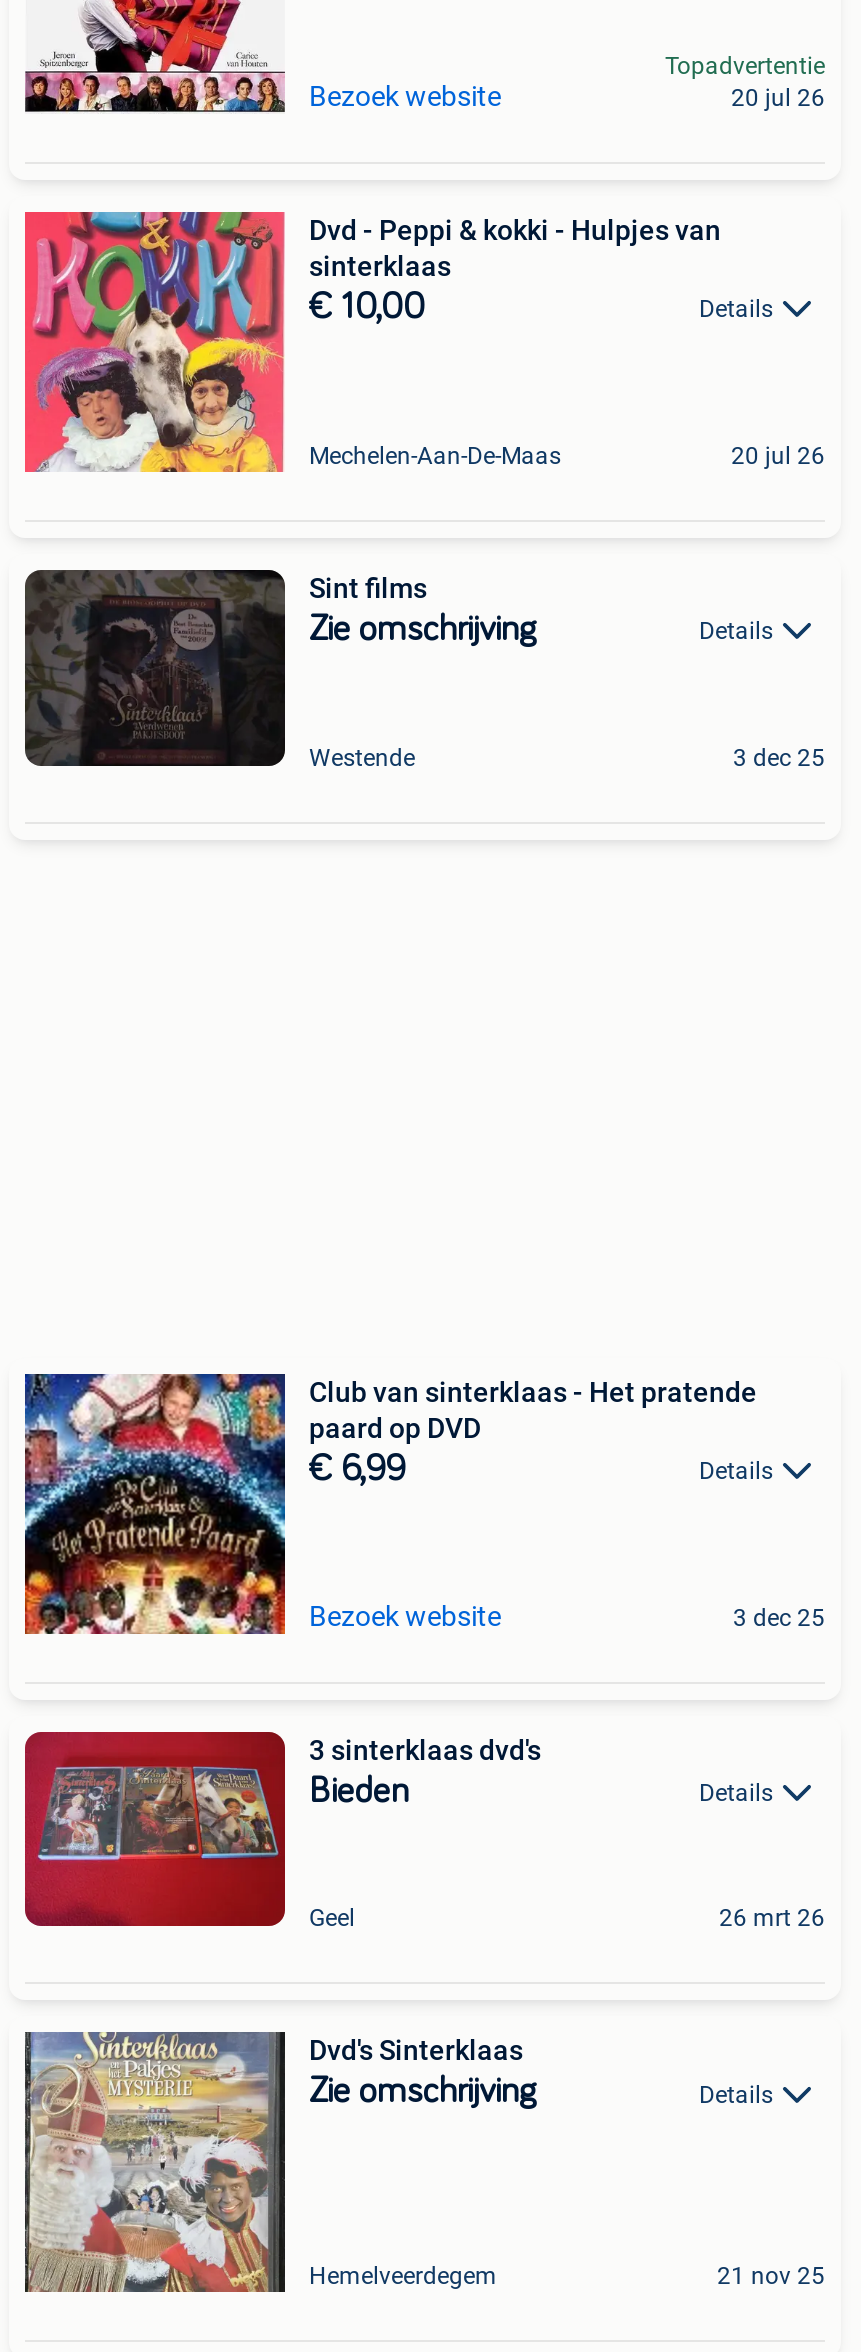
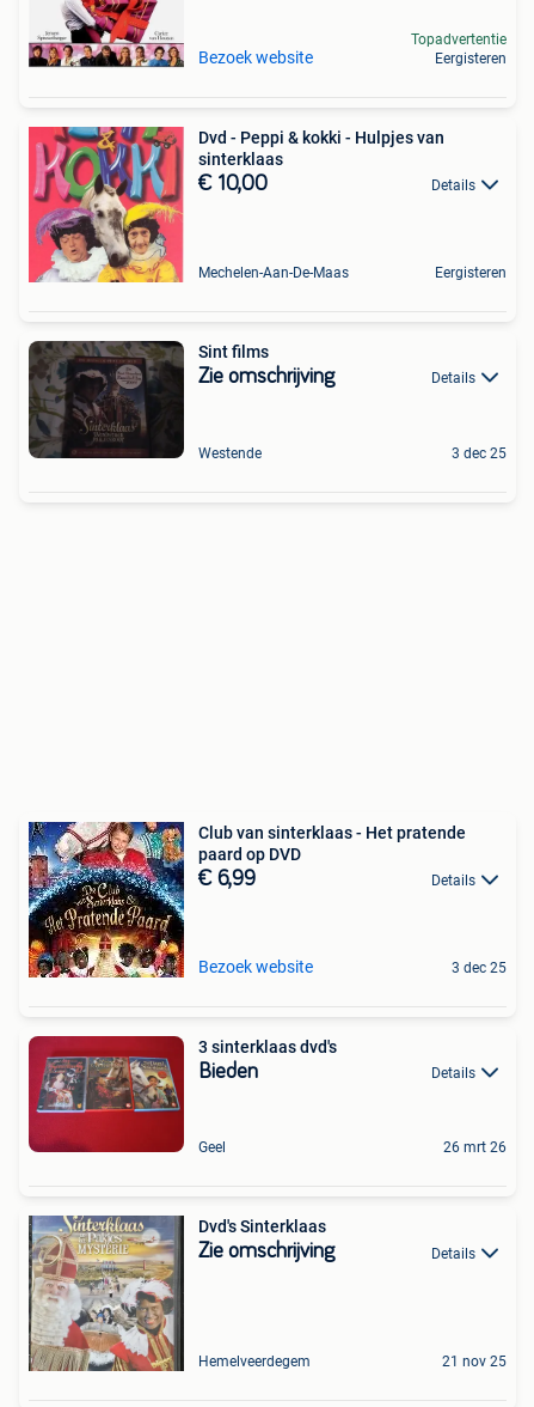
- 20 jul 26
+ Eergisteren

- 20 jul 26
+ Eergisteren
